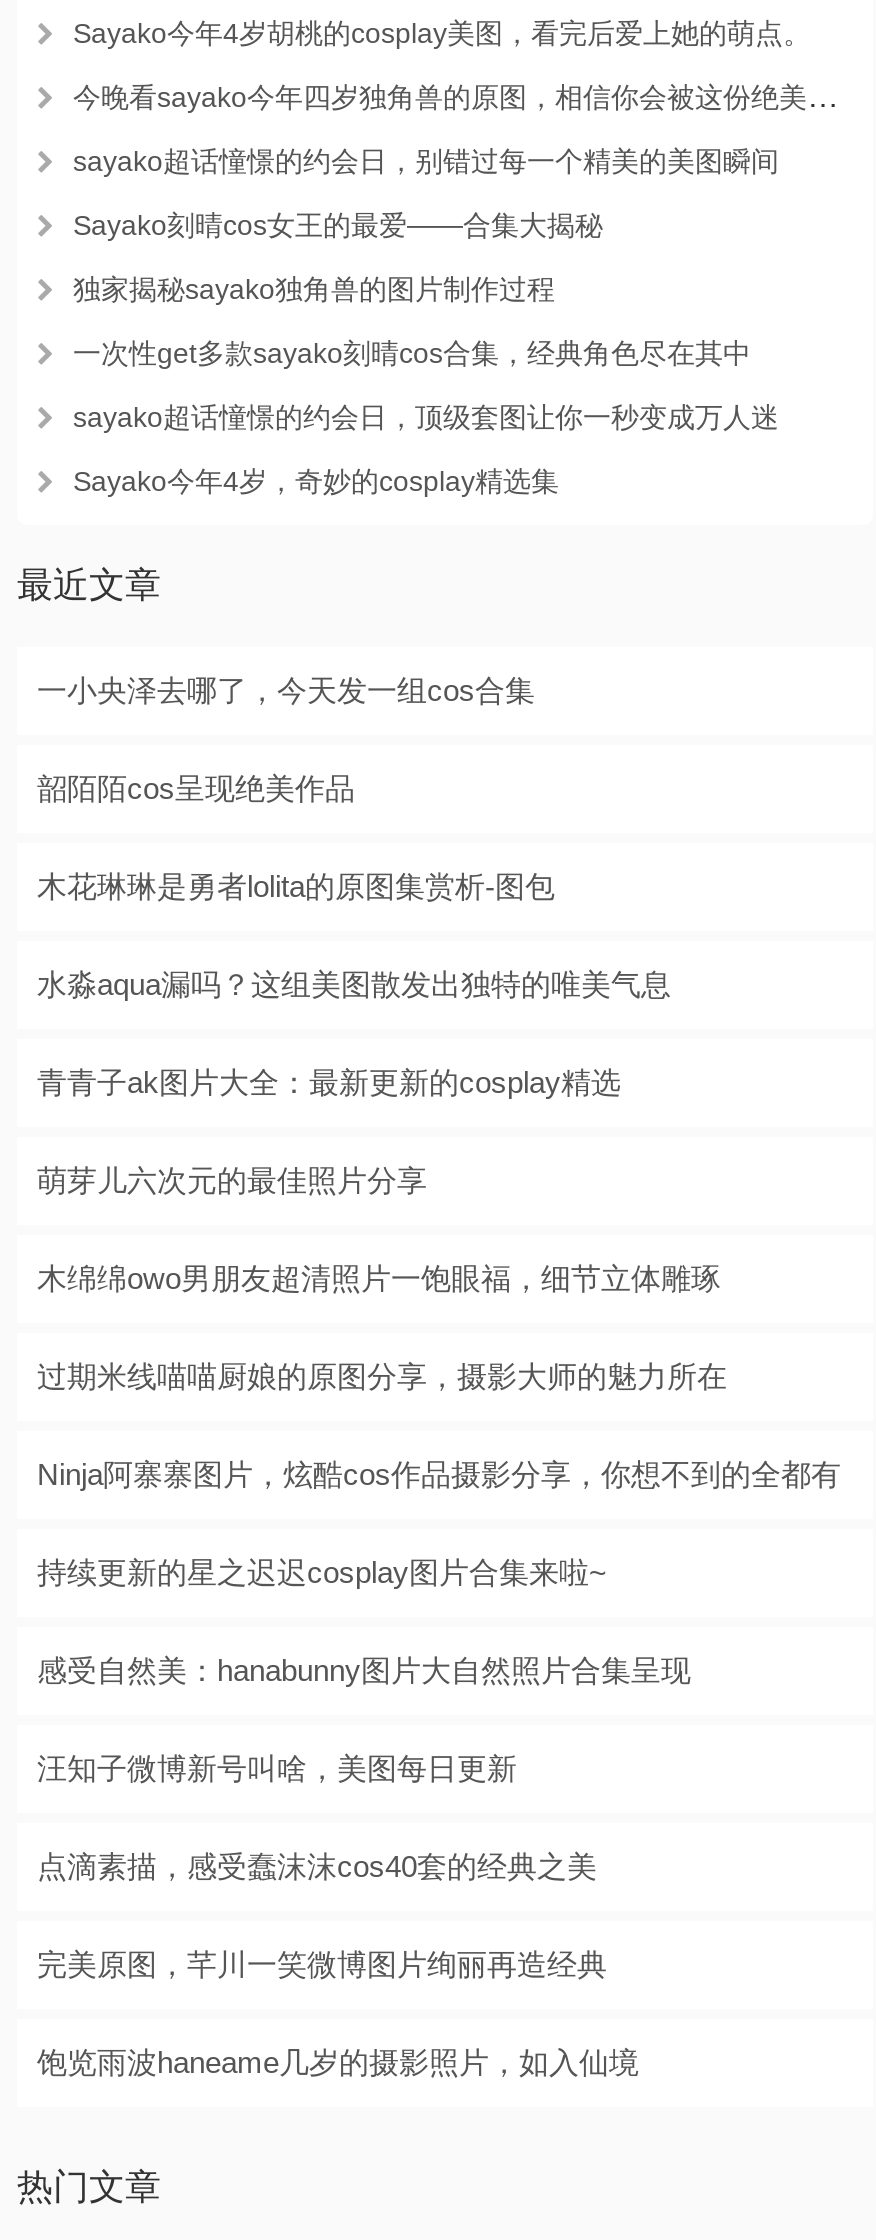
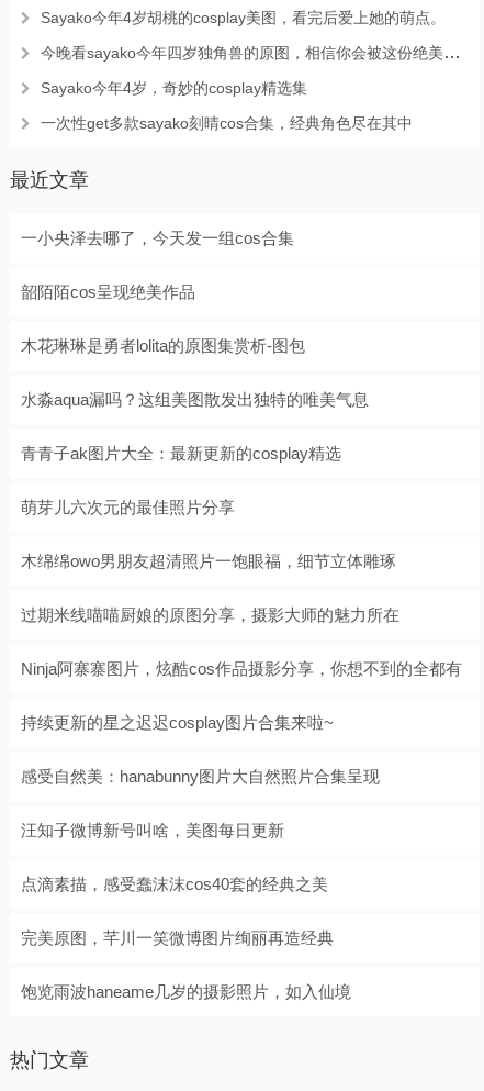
- sayako超话憧憬的约会日，别错过每一个精美的美图瞬间
- Sayako刻晴cos女王的最爱——合集大揭秘
- 独家揭秘sayako独角兽的图片制作过程
- sayako超话憧憬的约会日，顶级套图让你一秒变成万人迷

moved down: 一次性get多款sayako刻晴cos合集，经典角色尽在其中

moved up: Sayako今年4岁，奇妙的cosplay精选集
